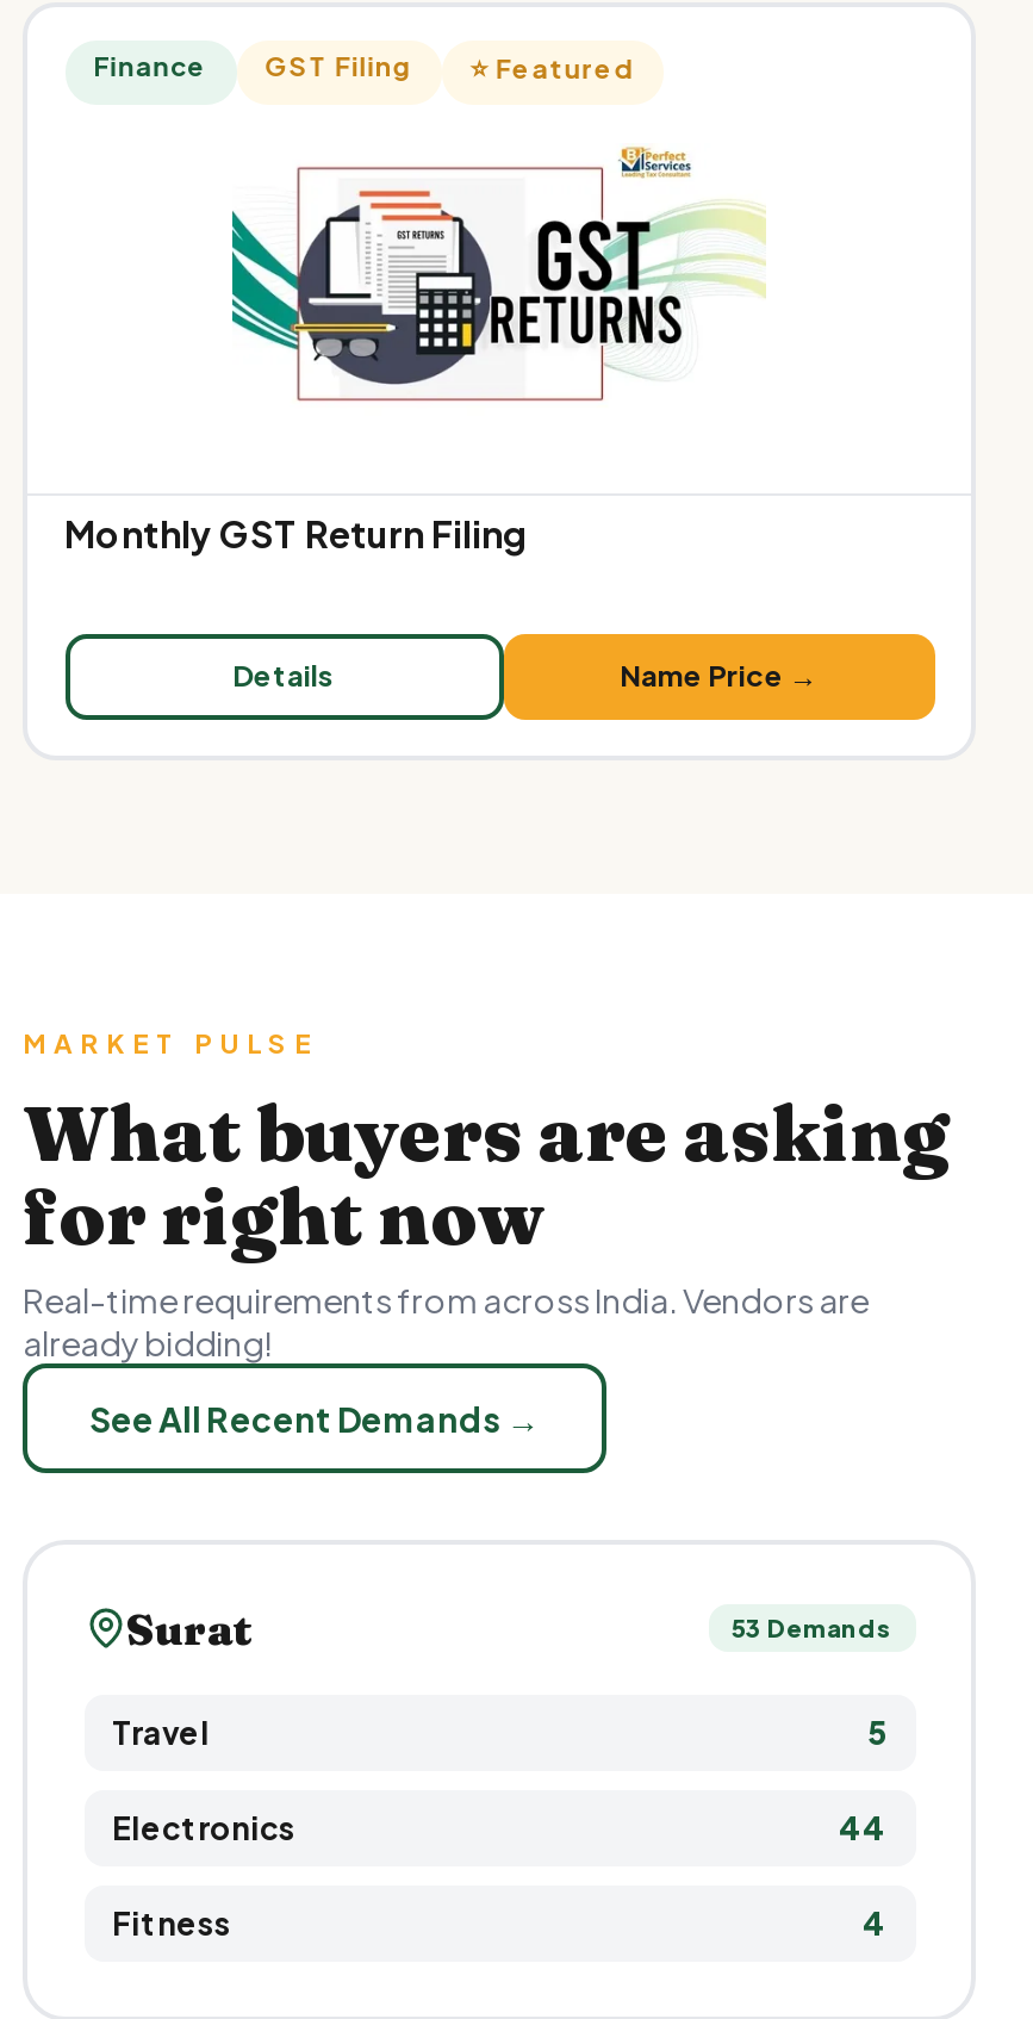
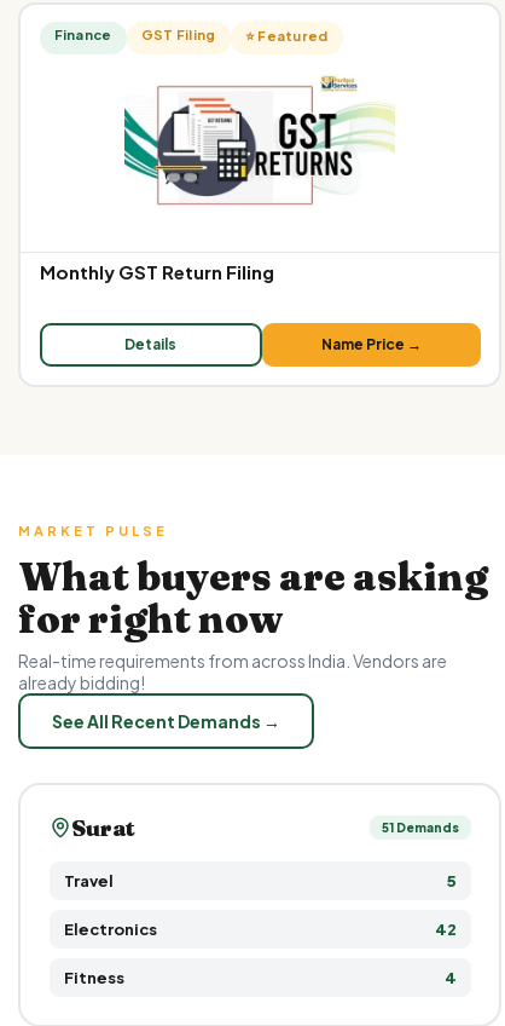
- 53 Demands
+ 51 Demands

- 44
+ 42
